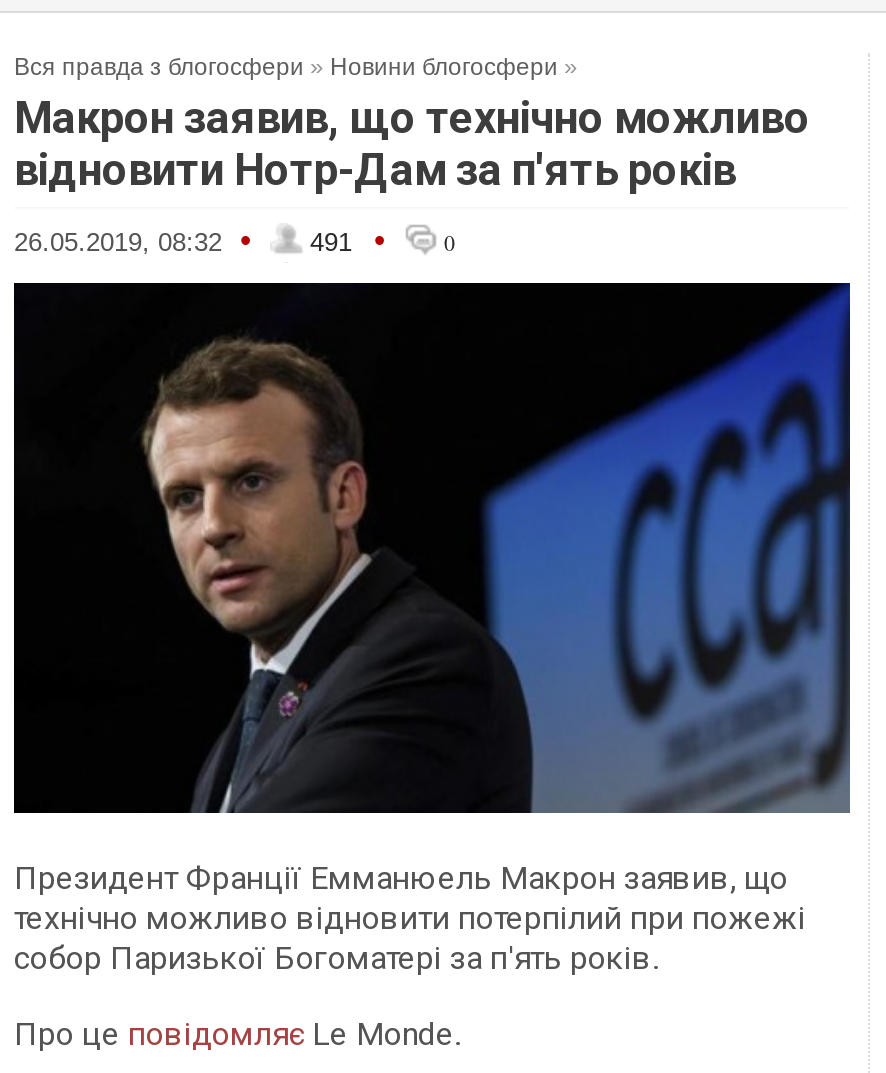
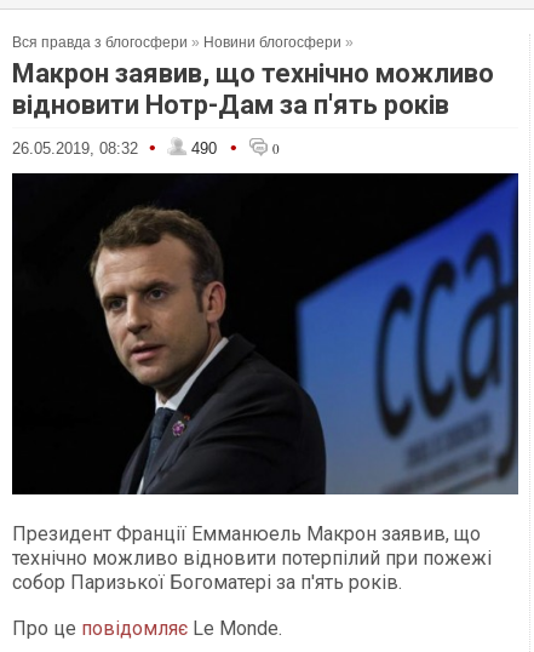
- 491
+ 490
